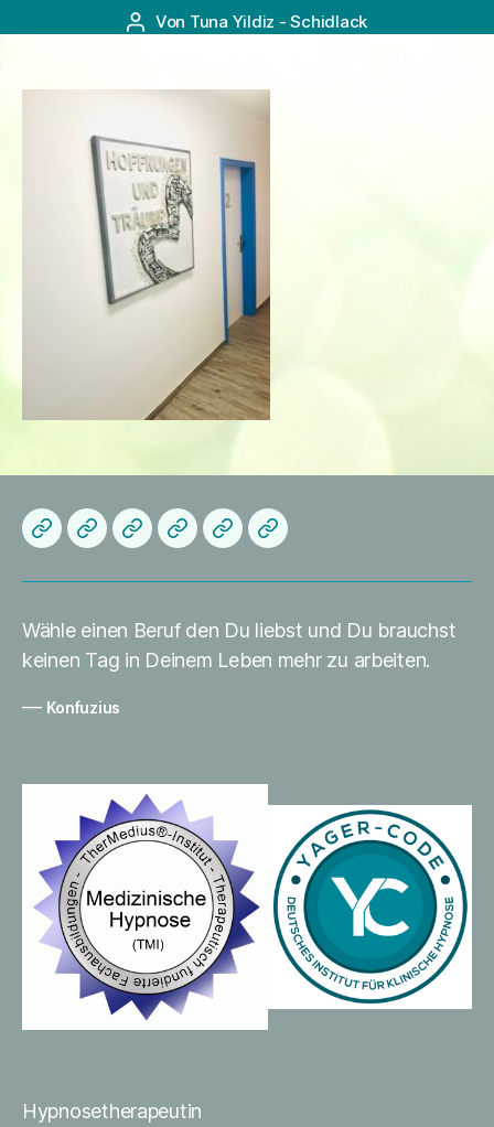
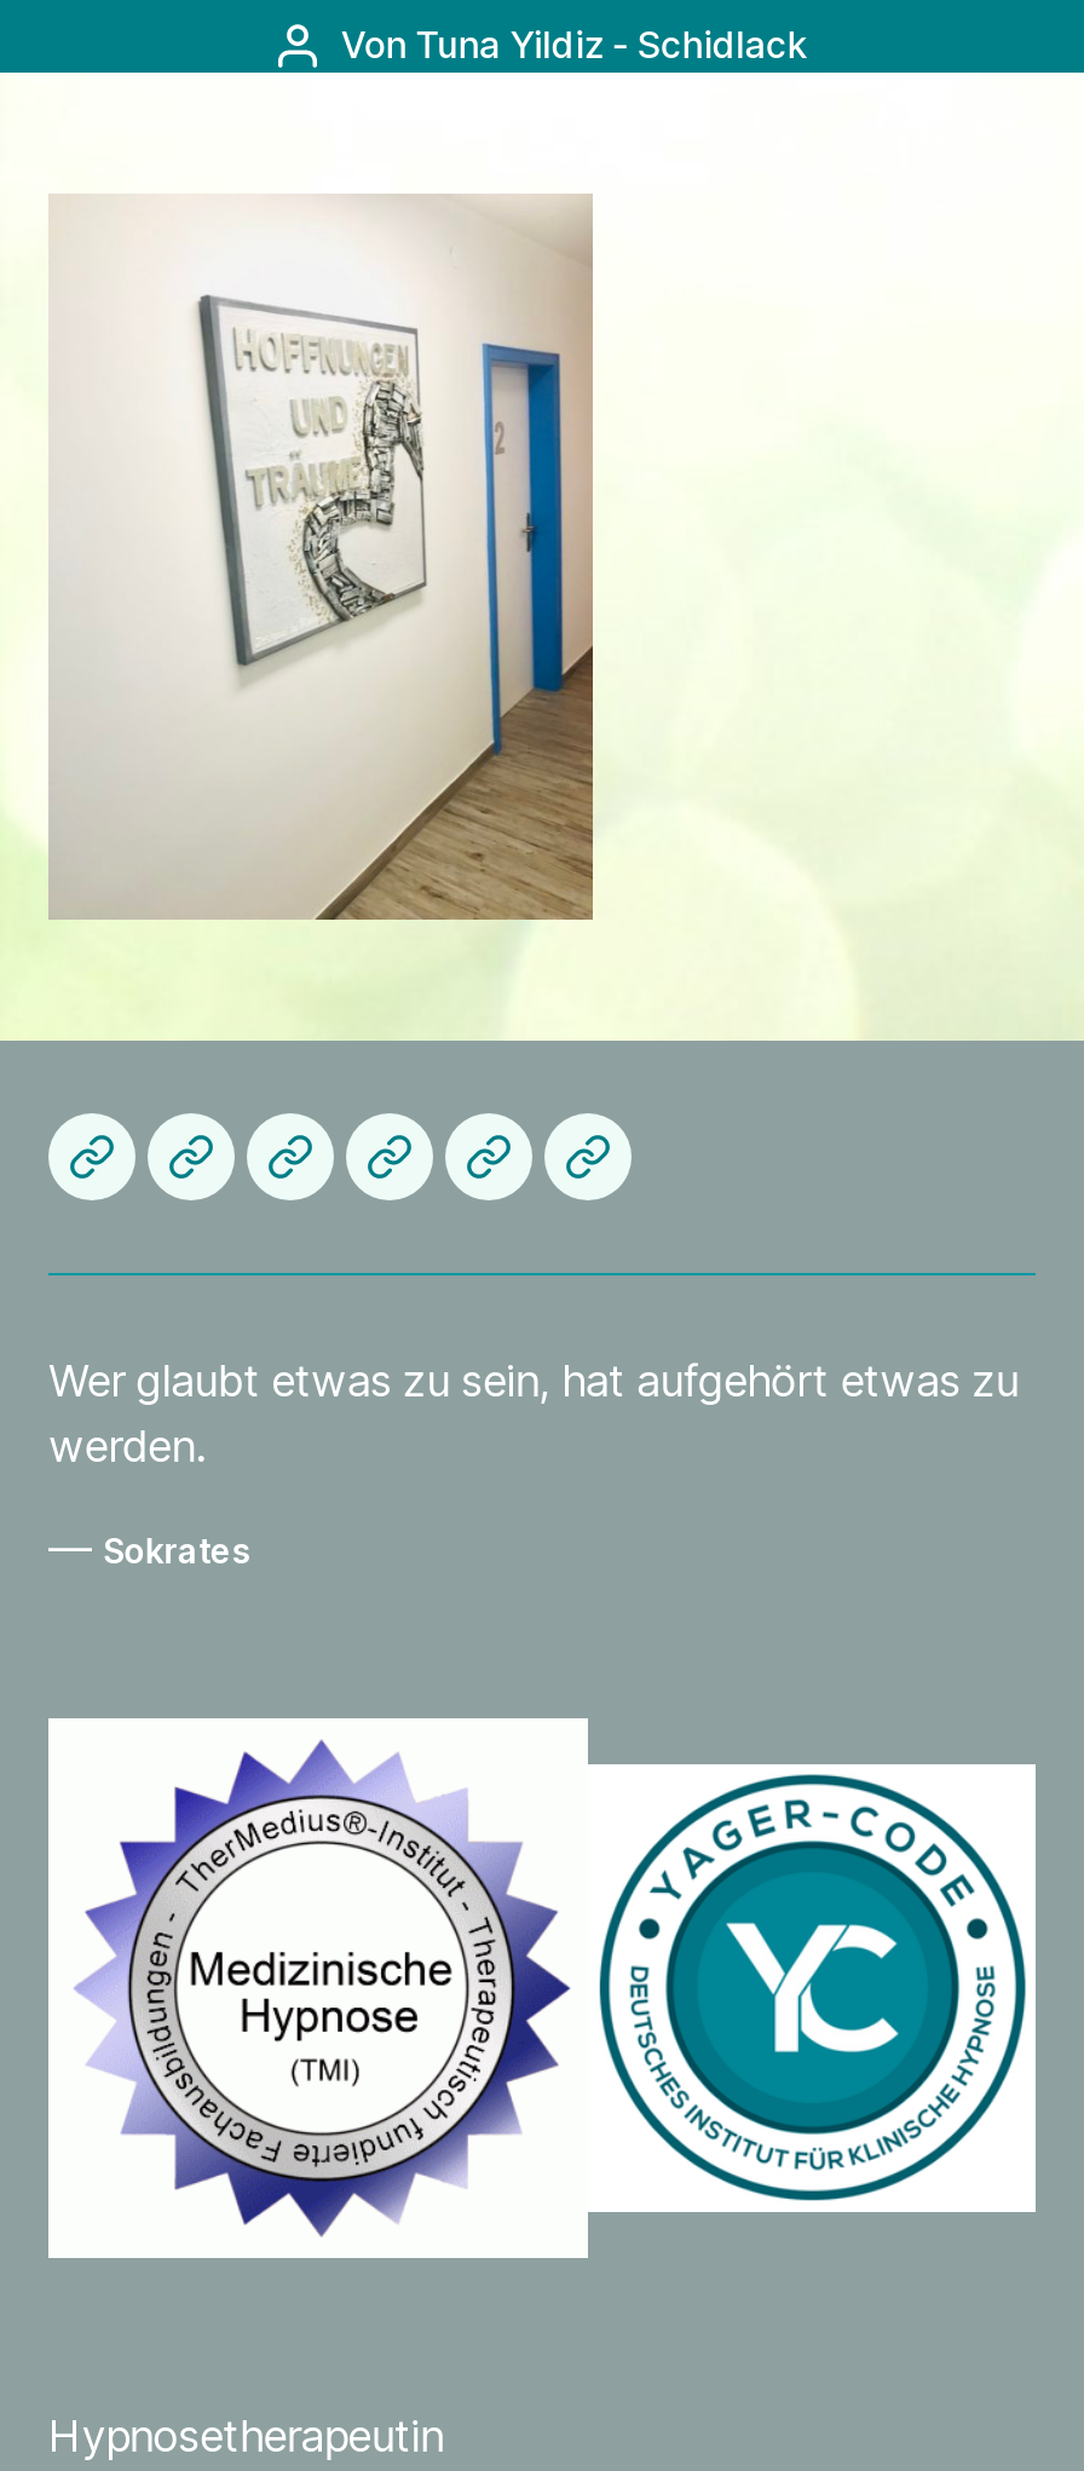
- Wähle einen Beruf den Du liebst und Du brauchst
- keinen Tag in Deinem Leben mehr zu arbeiten.
+ Wer glaubt etwas zu sein, hat aufgehört etwas zu
+ werden.

- — Konfuzius
+ — Sokrates
